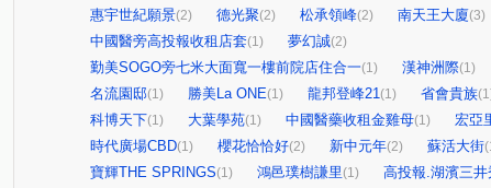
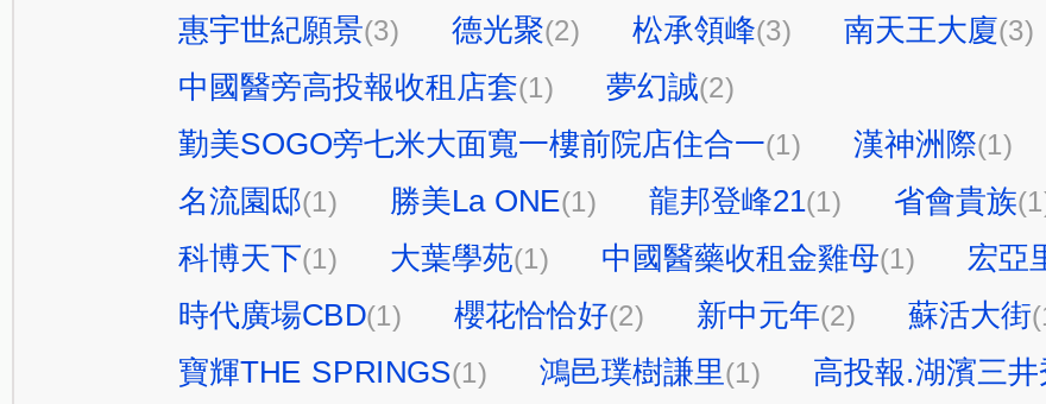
- 惠宇世紀願景(2)
+ 惠宇世紀願景(3)

- 松承領峰(2)
+ 松承領峰(3)
